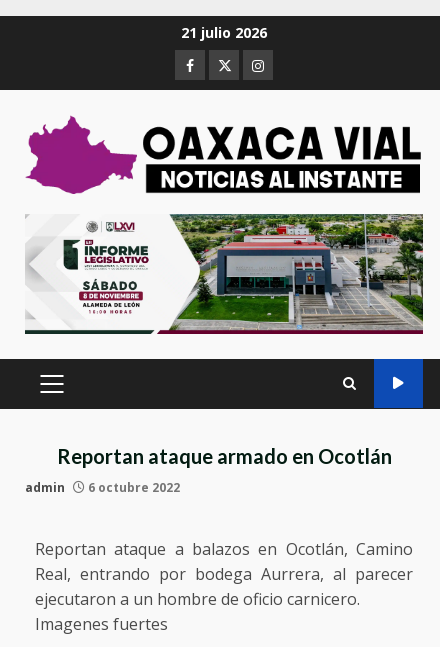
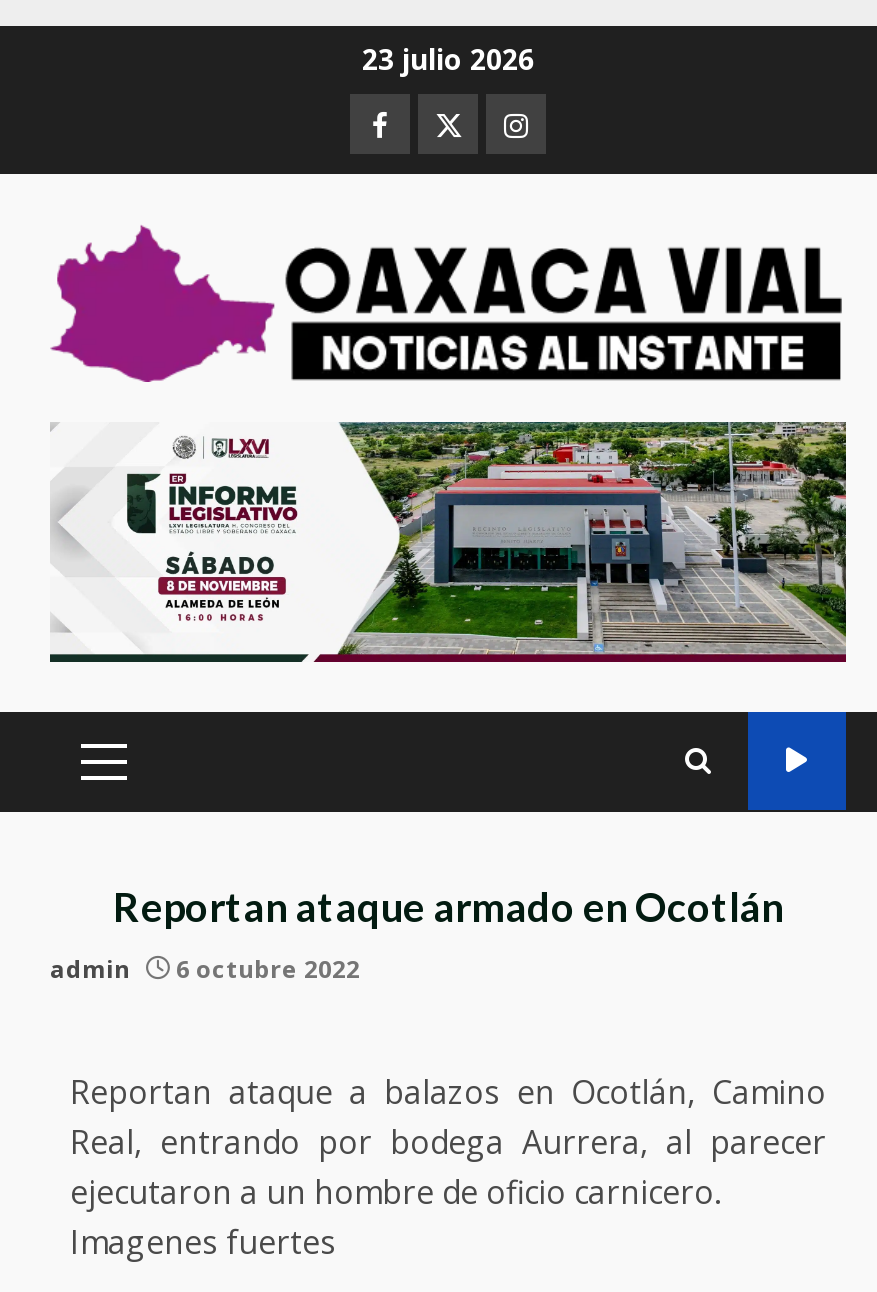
- 21 julio 2026
+ 23 julio 2026
